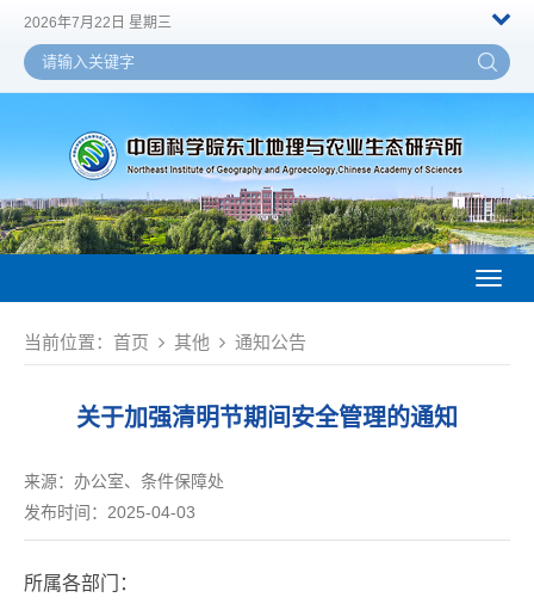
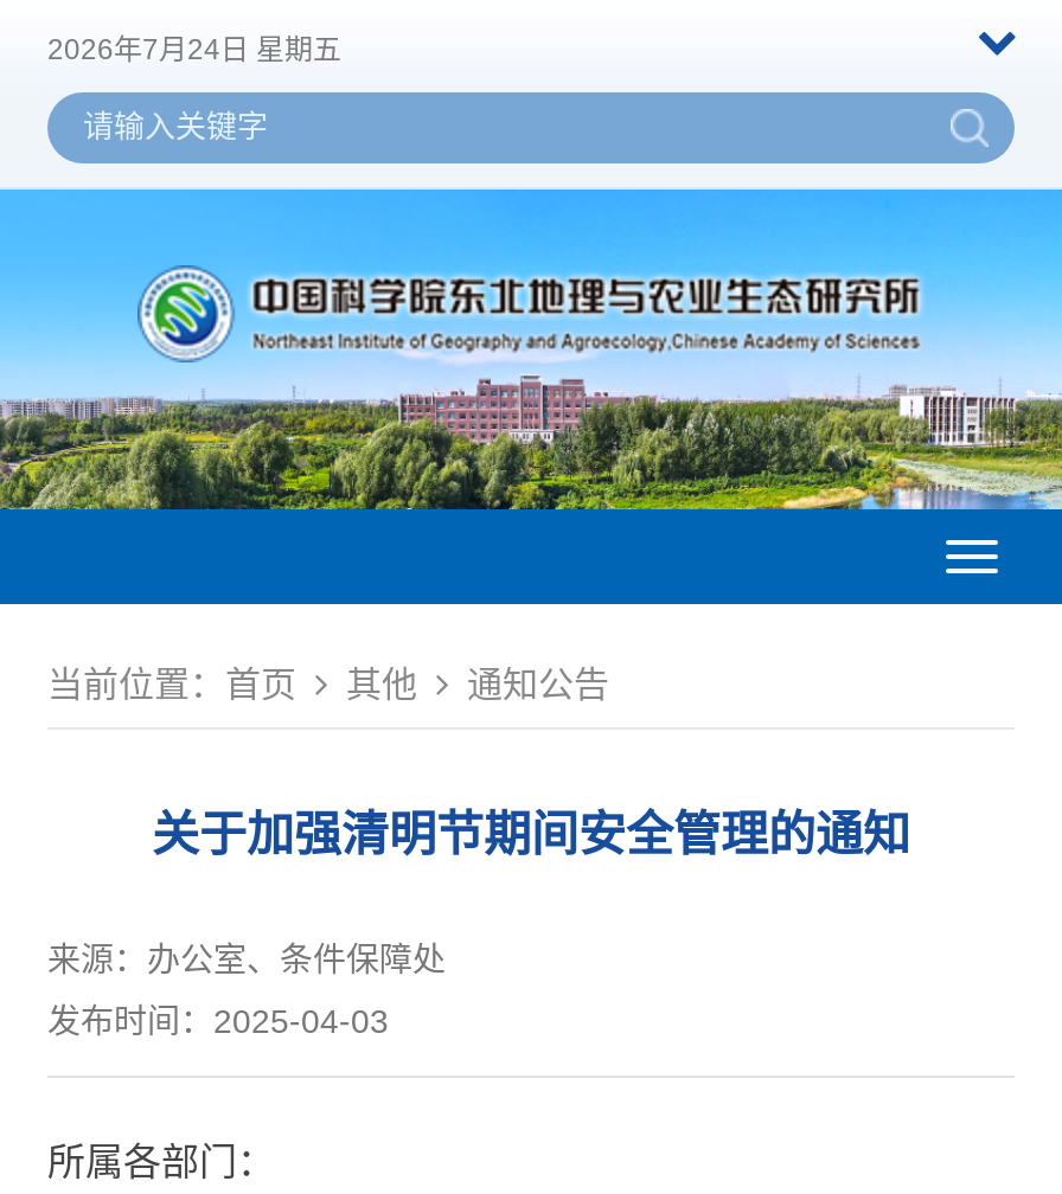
- 2026年7月22日 星期三
+ 2026年7月24日 星期五
